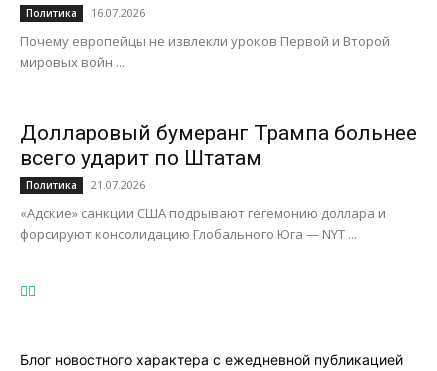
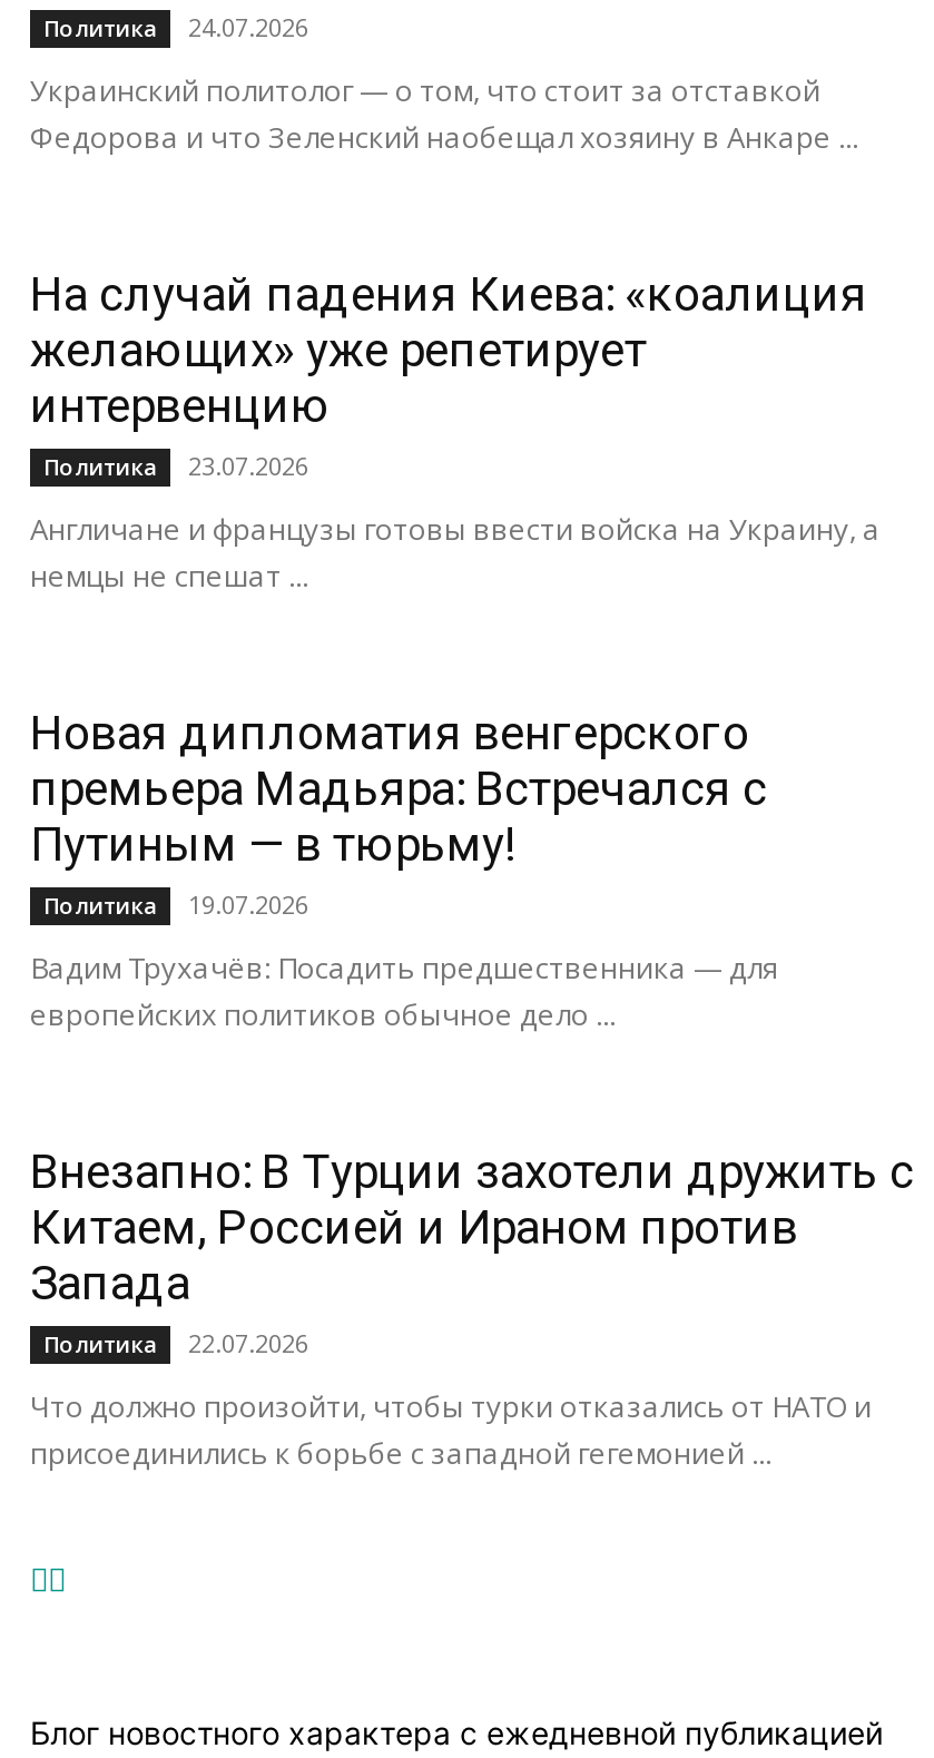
- Политика 16.07.2026
+ Политика 24.07.2026

- Почему европейцы не извлекли уроков Первой и Второй
- мировых войн ...
+ Украинский политолог — о том, что стоит за отставкой
+ Федорова и что Зеленский наобещал хозяину в Анкаре ...

- Долларовый бумеранг Трампа больнее
- всего ударит по Штатам
+ На случай падения Киева: «коалиция
+ желающих» уже репетирует
+ интервенцию

- 21.07.2026
- «Адские» санкции США подрывают гегемонию доллара и
- форсируют консолидацию Глобального Юга — NYT ...
+ 23.07.2026
+ Англичане и французы готовы ввести войска на Украину, а
+ немцы не спешат ...
+ Новая дипломатия венгерского
+ премьера Мадьяра: Встречался с
+ Путиным — в тюрьму!
+ Политика
+ 19.07.2026
+ Вадим Трухачёв: Посадить предшественника — для
+ европейских политиков обычное дело ...
+ Внезапно: В Турции захотели дружить с
+ Китаем, Россией и Ираном против
+ Запада
+ Политика
+ 22.07.2026
+ Что должно произойти, чтобы турки отказались от НАТО и
+ присоединились к борьбе с западной гегемонией ...
